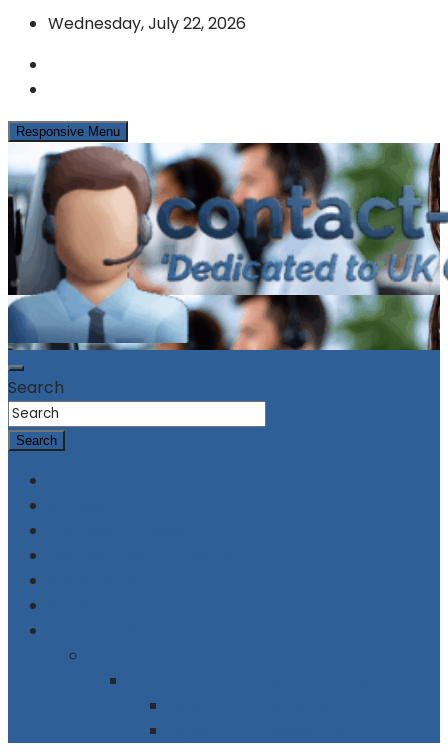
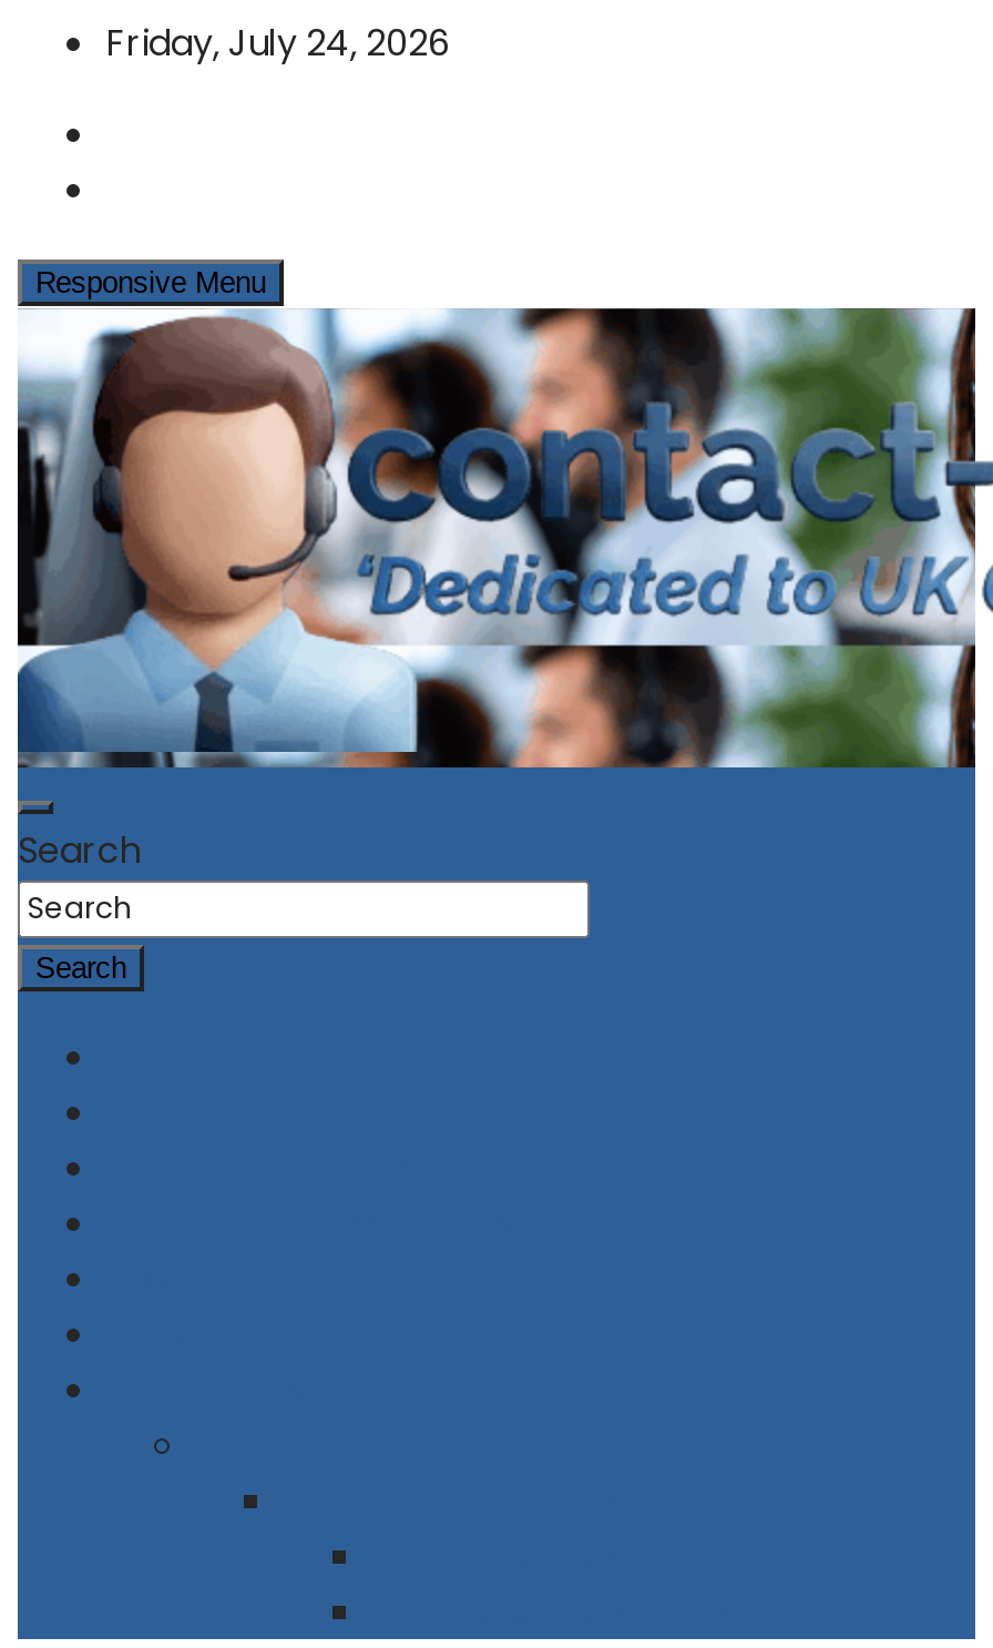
- Wednesday, July 22, 2026
+ Friday, July 24, 2026
